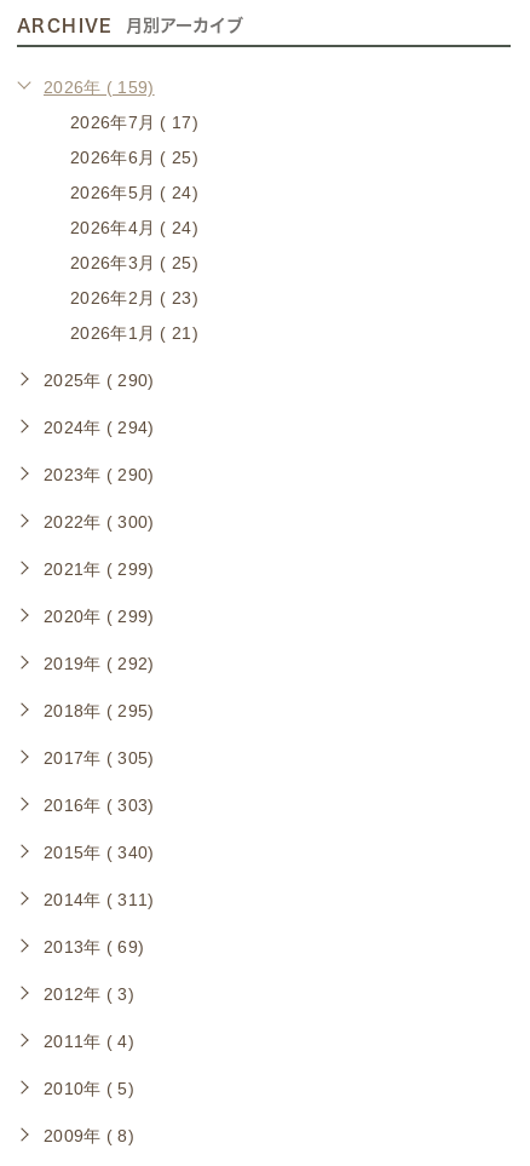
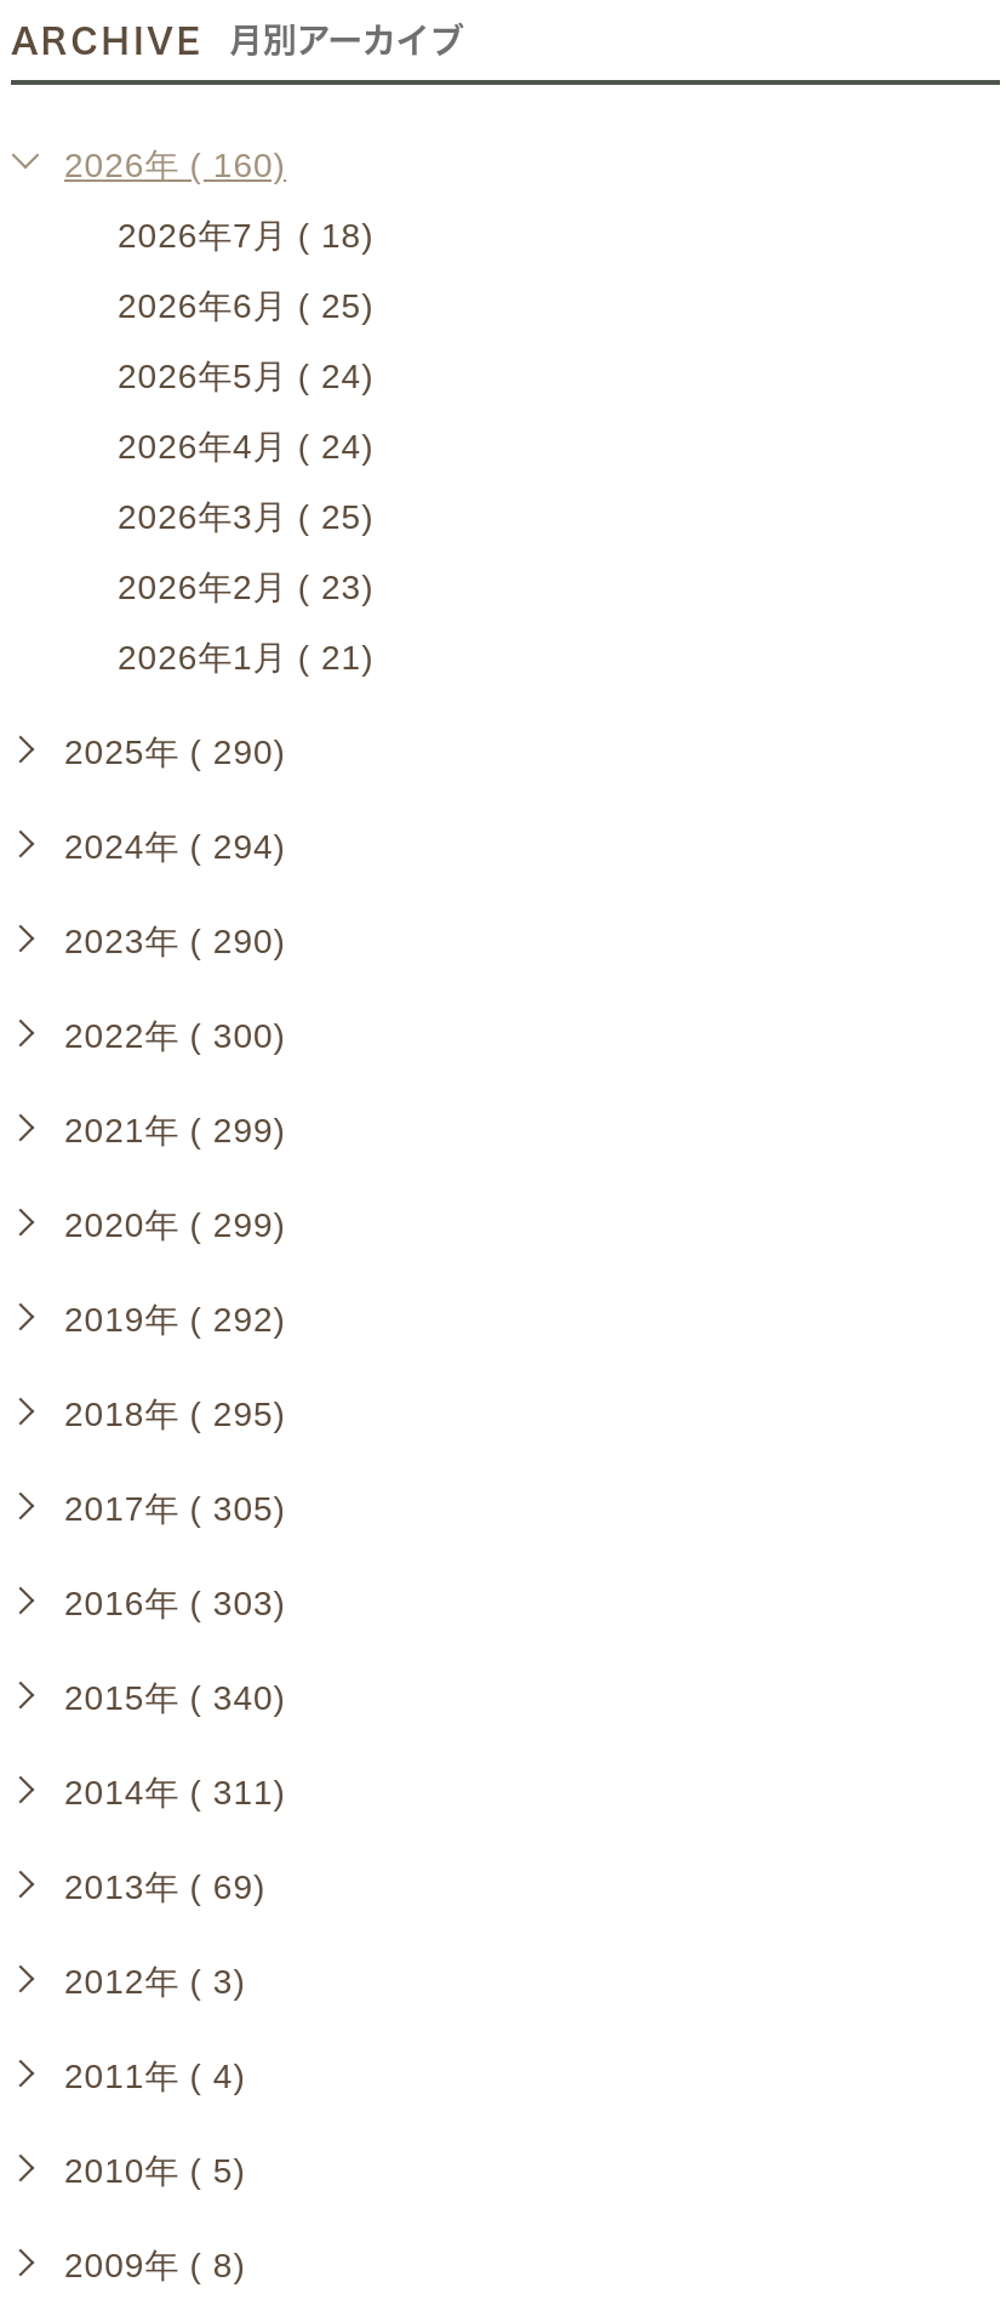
- 2026年 ( 159)
+ 2026年 ( 160)

- 2026年7月 ( 17)
+ 2026年7月 ( 18)
